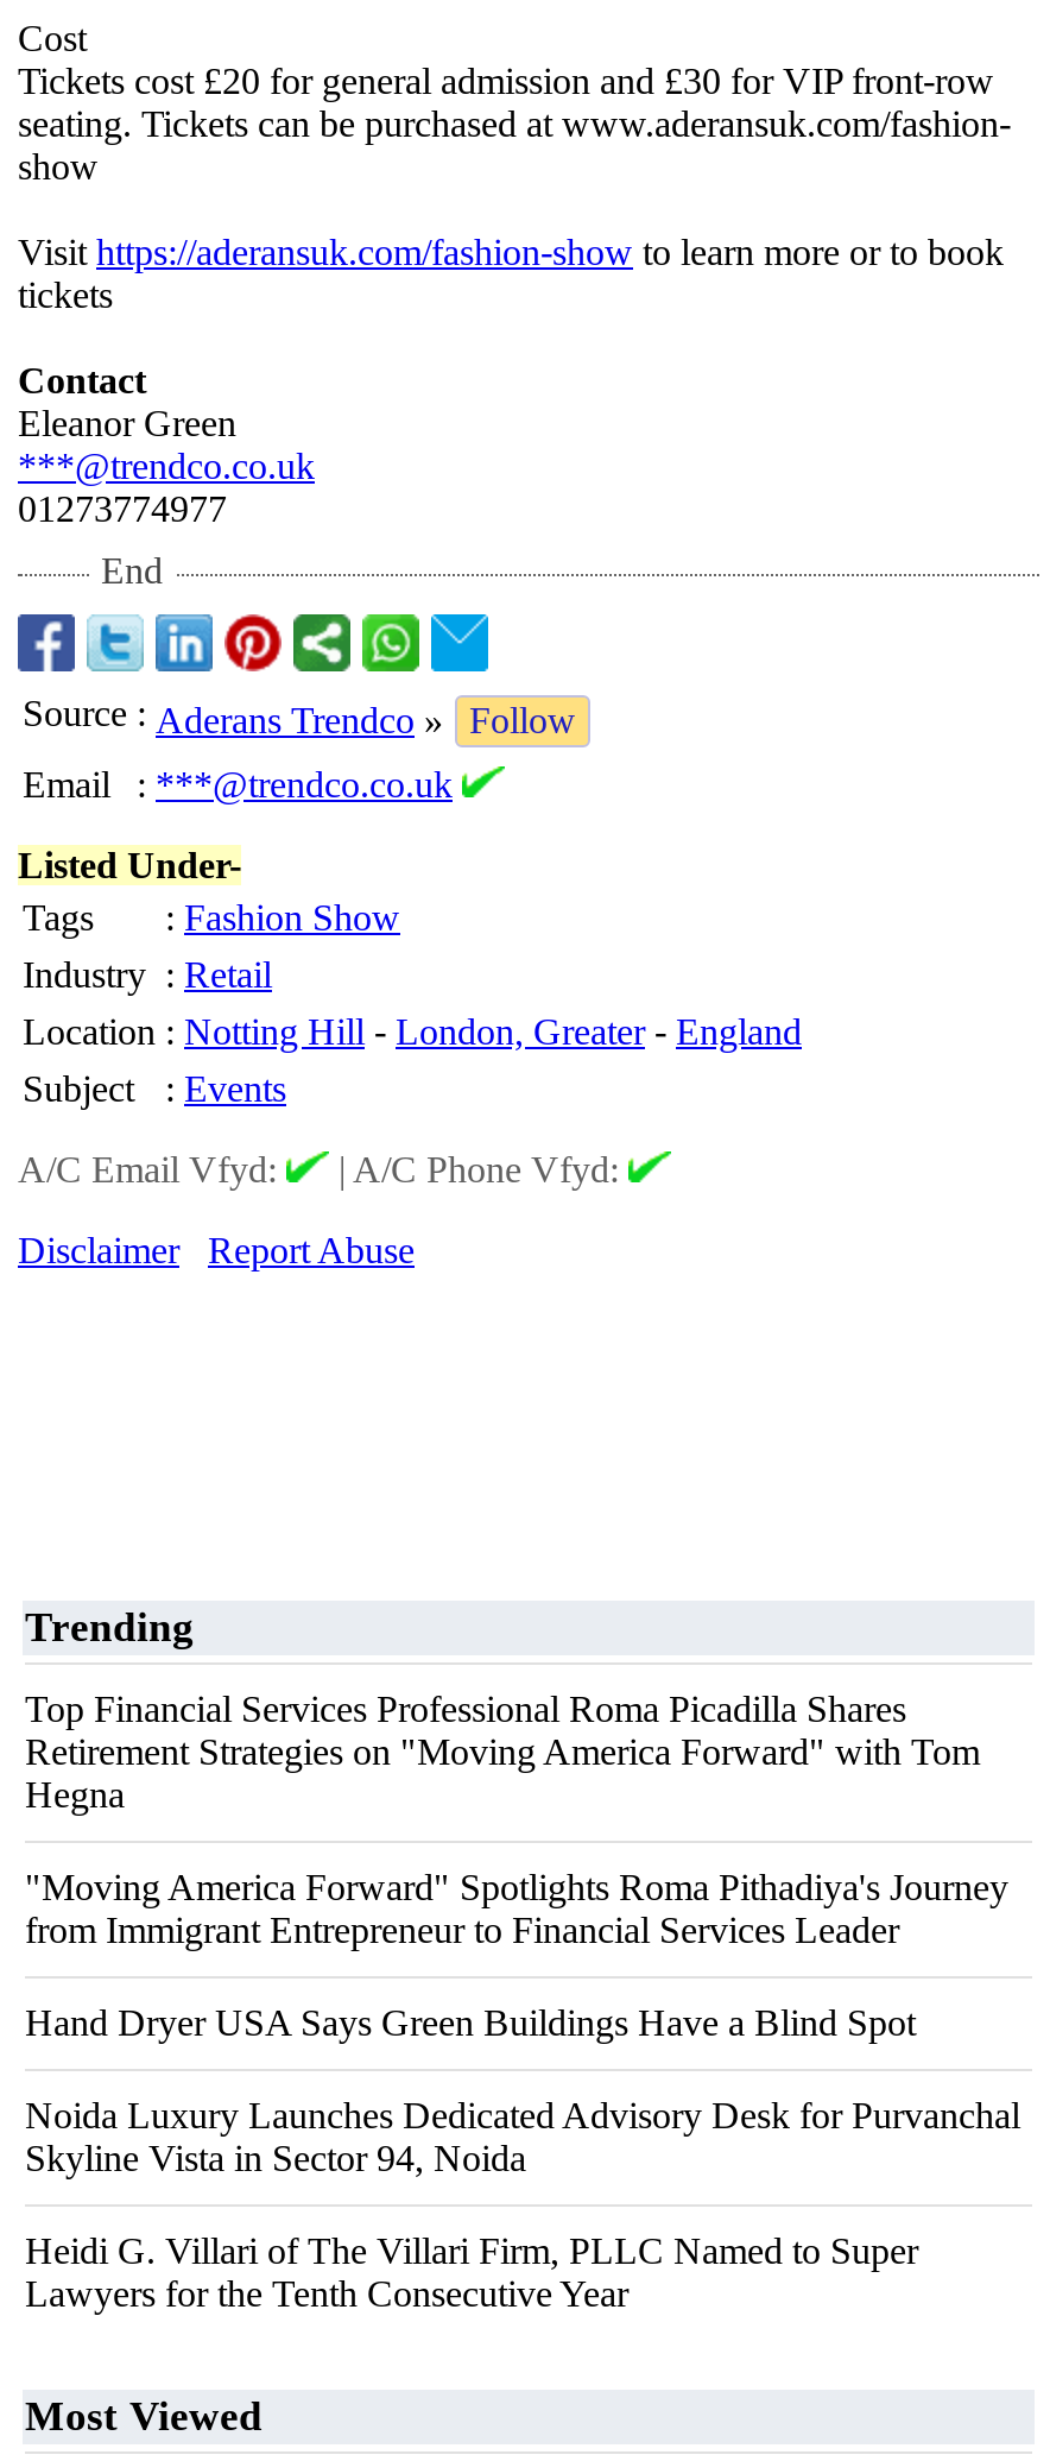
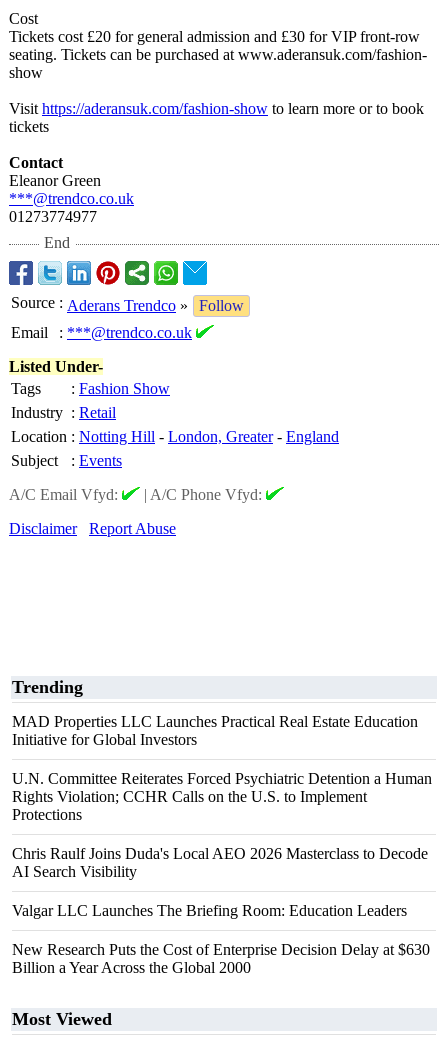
- Top Financial Services Professional Roma Picadilla Shares
- Retirement Strategies on "Moving America Forward" with Tom
- Hegna
+ MAD Properties LLC Launches Practical Real Estate Education
+ Initiative for Global Investors

- "Moving America Forward" Spotlights Roma Pithadiya's Journey
- from Immigrant Entrepreneur to Financial Services Leader
+ U.N. Committee Reiterates Forced Psychiatric Detention a Human
+ Rights Violation; CCHR Calls on the U.S. to Implement
+ Protections

- Hand Dryer USA Says Green Buildings Have a Blind Spot
+ Chris Raulf Joins Duda's Local AEO 2026 Masterclass to Decode
+ AI Search Visibility

- Noida Luxury Launches Dedicated Advisory Desk for Purvanchal
- Skyline Vista in Sector 94, Noida
+ Valgar LLC Launches The Briefing Room: Education Leaders

- Heidi G. Villari of The Villari Firm, PLLC Named to Super
- Lawyers for the Tenth Consecutive Year
+ New Research Puts the Cost of Enterprise Decision Delay at $630
+ Billion a Year Across the Global 2000
